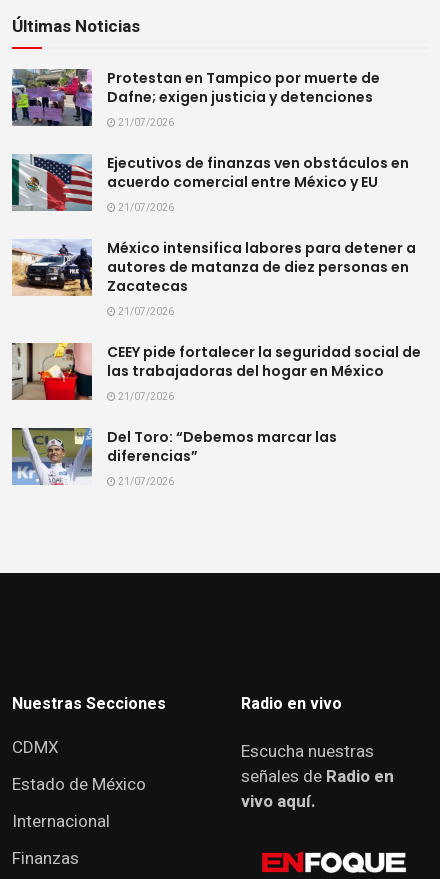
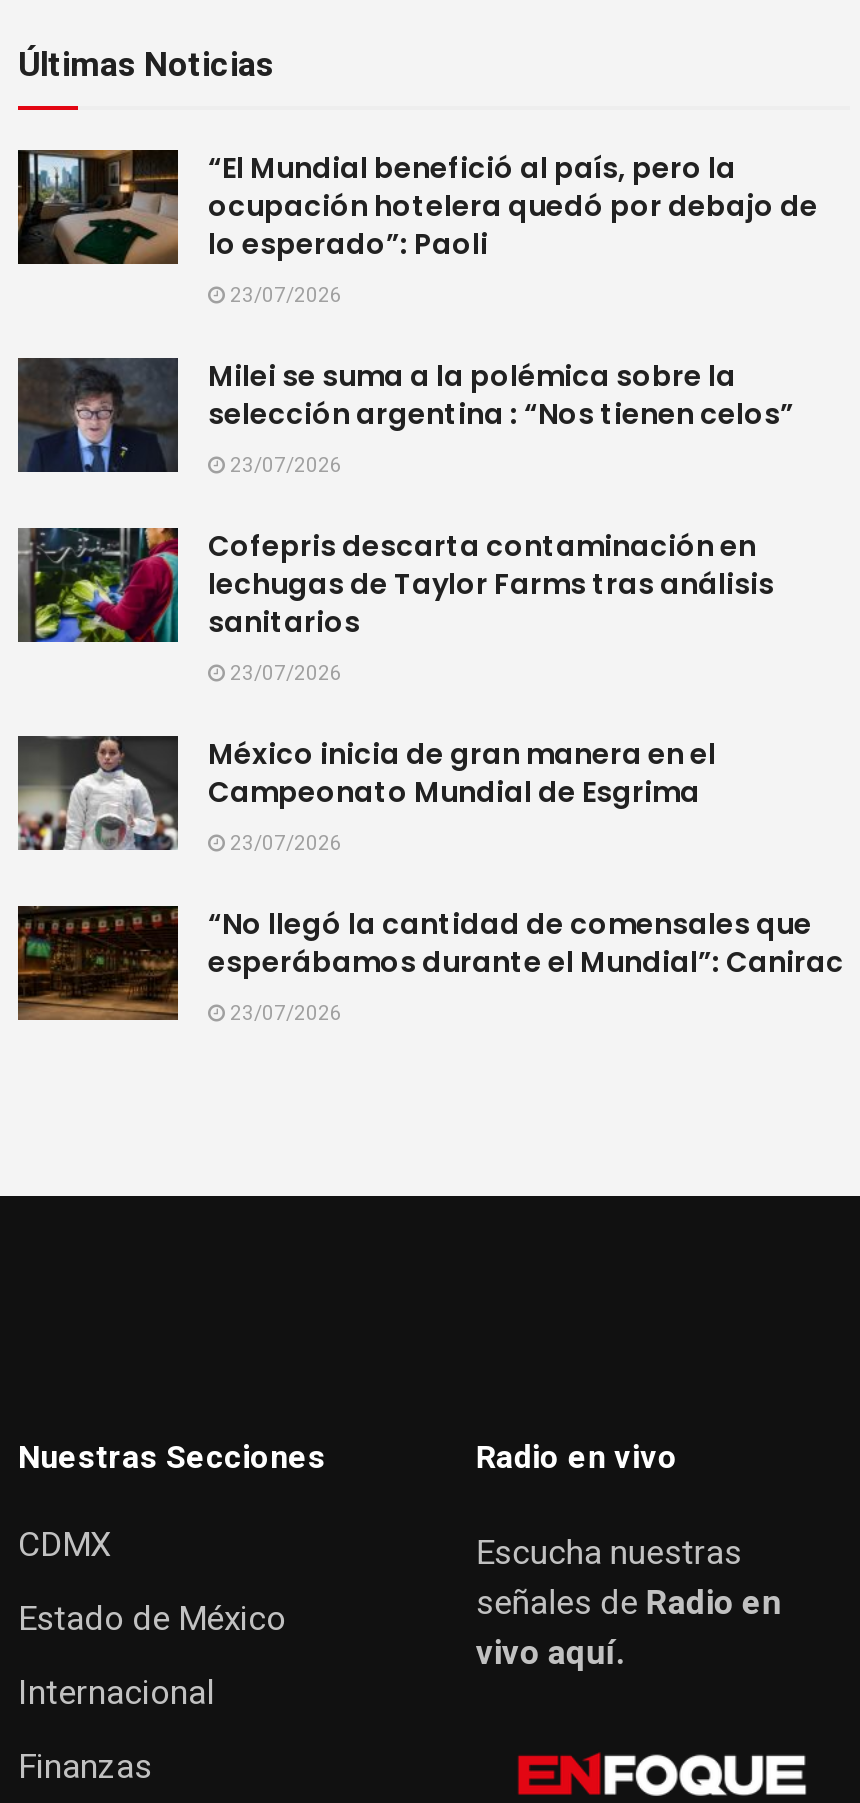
- [image]
- Protestan en Tampico por muerte de
- Dafne; exigen justicia y detenciones
- 21/07/2026
+ [image]
+ “El Mundial benefició al país, pero la
+ ocupación hotelera quedó por debajo de
+ lo esperado”: Paoli
+ 23/07/2026

- [image]
- Ejecutivos de finanzas ven obstáculos en
- acuerdo comercial entre México y EU
- 21/07/2026
+ [image]
+ Milei se suma a la polémica sobre la
+ selección argentina : “Nos tienen celos”
+ 23/07/2026

- [image]
- México intensifica labores para detener a
- autores de matanza de diez personas en
- Zacatecas
- 21/07/2026
+ [image]
+ Cofepris descarta contaminación en
+ lechugas de Taylor Farms tras análisis
+ sanitarios
+ 23/07/2026

- [image]
- CEEY pide fortalecer la seguridad social de
- las trabajadoras del hogar en México
- 21/07/2026
+ [image]
+ México inicia de gran manera en el
+ Campeonato Mundial de Esgrima
+ 23/07/2026

- [image]
- Del Toro: “Debemos marcar las
- diferencias”
- 21/07/2026
+ [image]
+ “No llegó la cantidad de comensales que
+ esperábamos durante el Mundial”: Canirac
+ 23/07/2026
